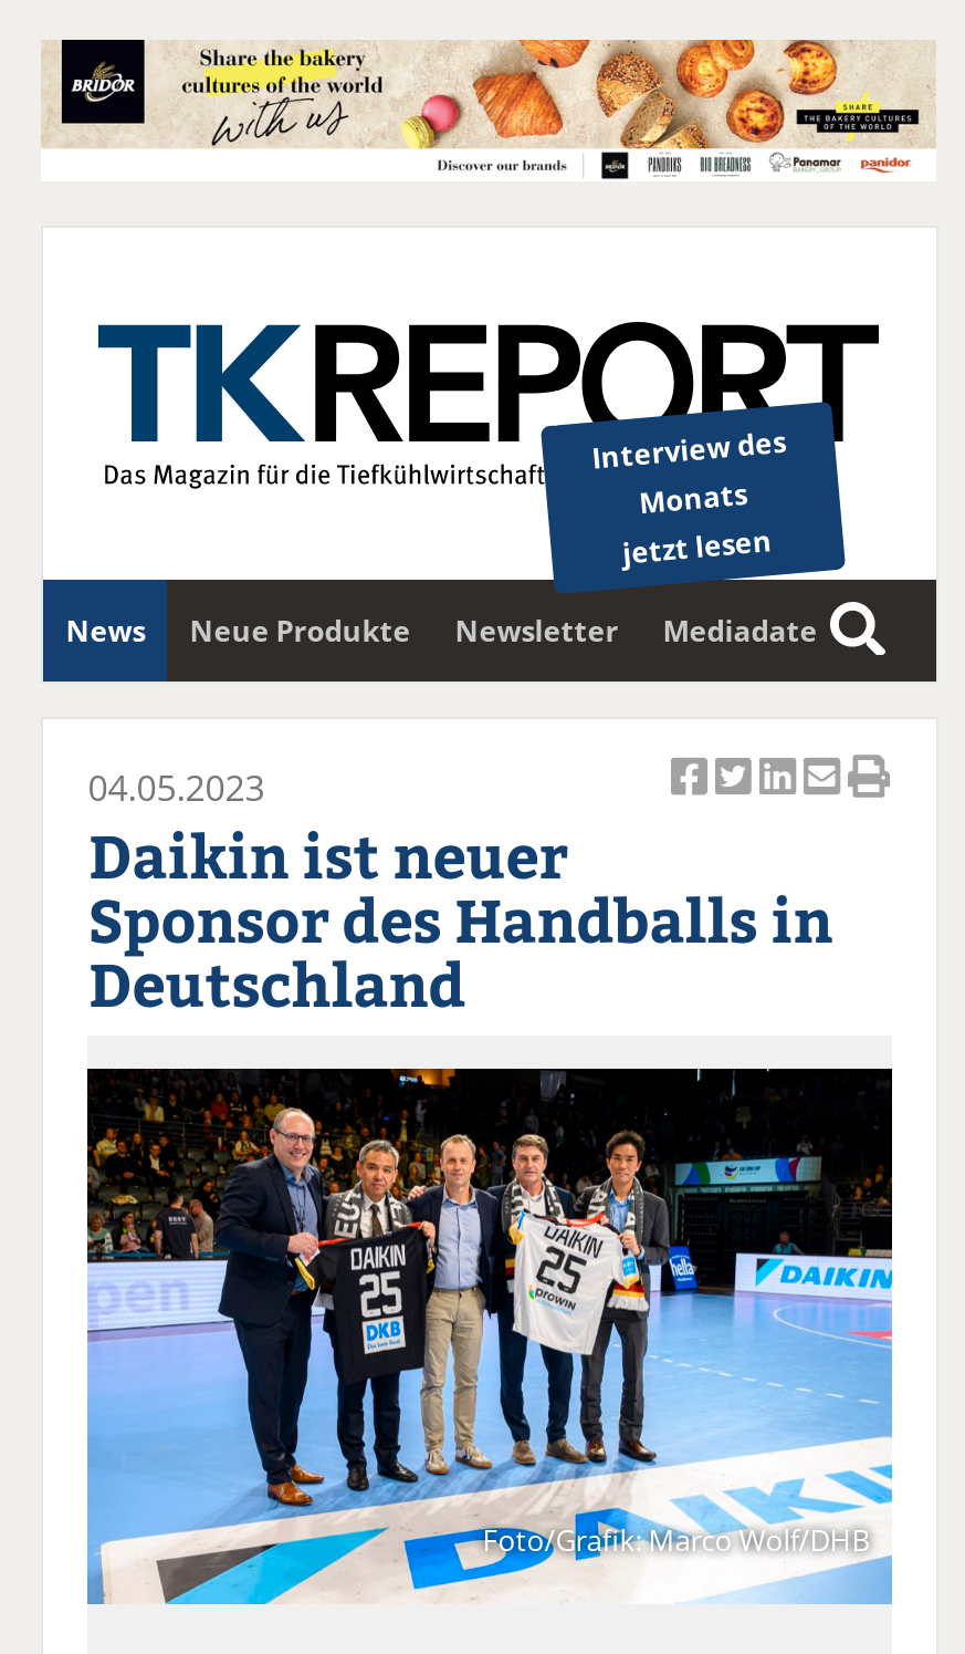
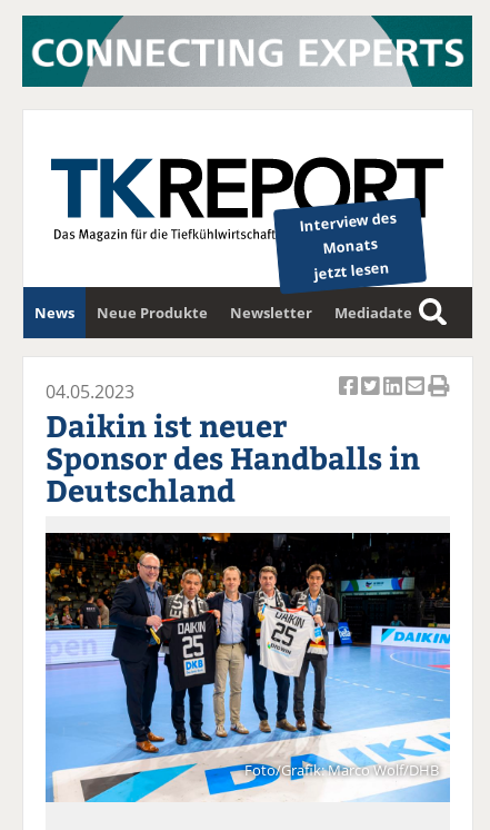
- [image]
+ [image]
